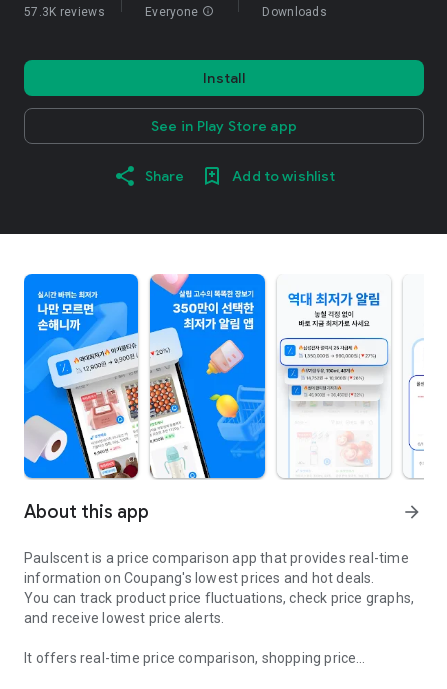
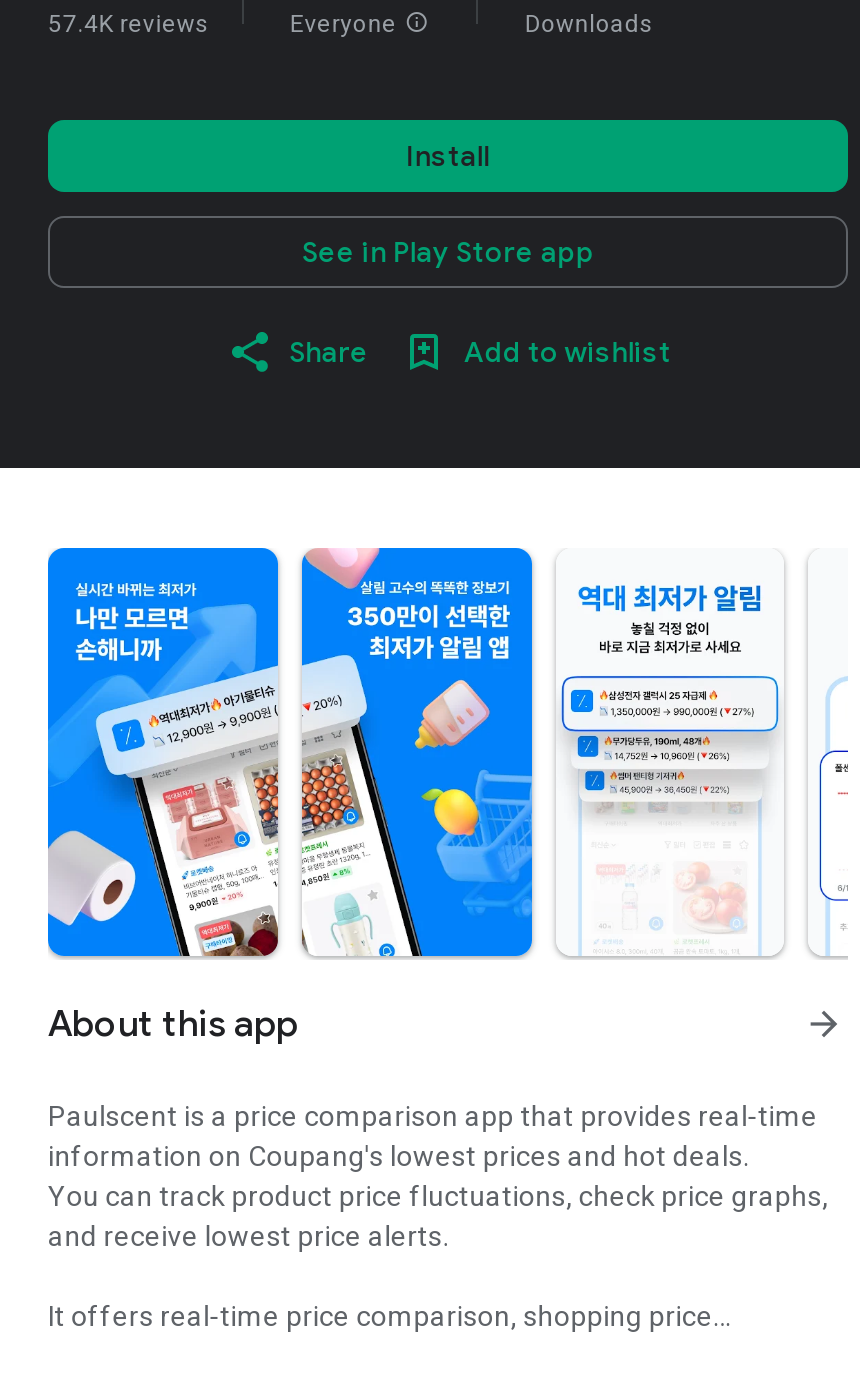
- 57.3K reviews
+ 57.4K reviews
